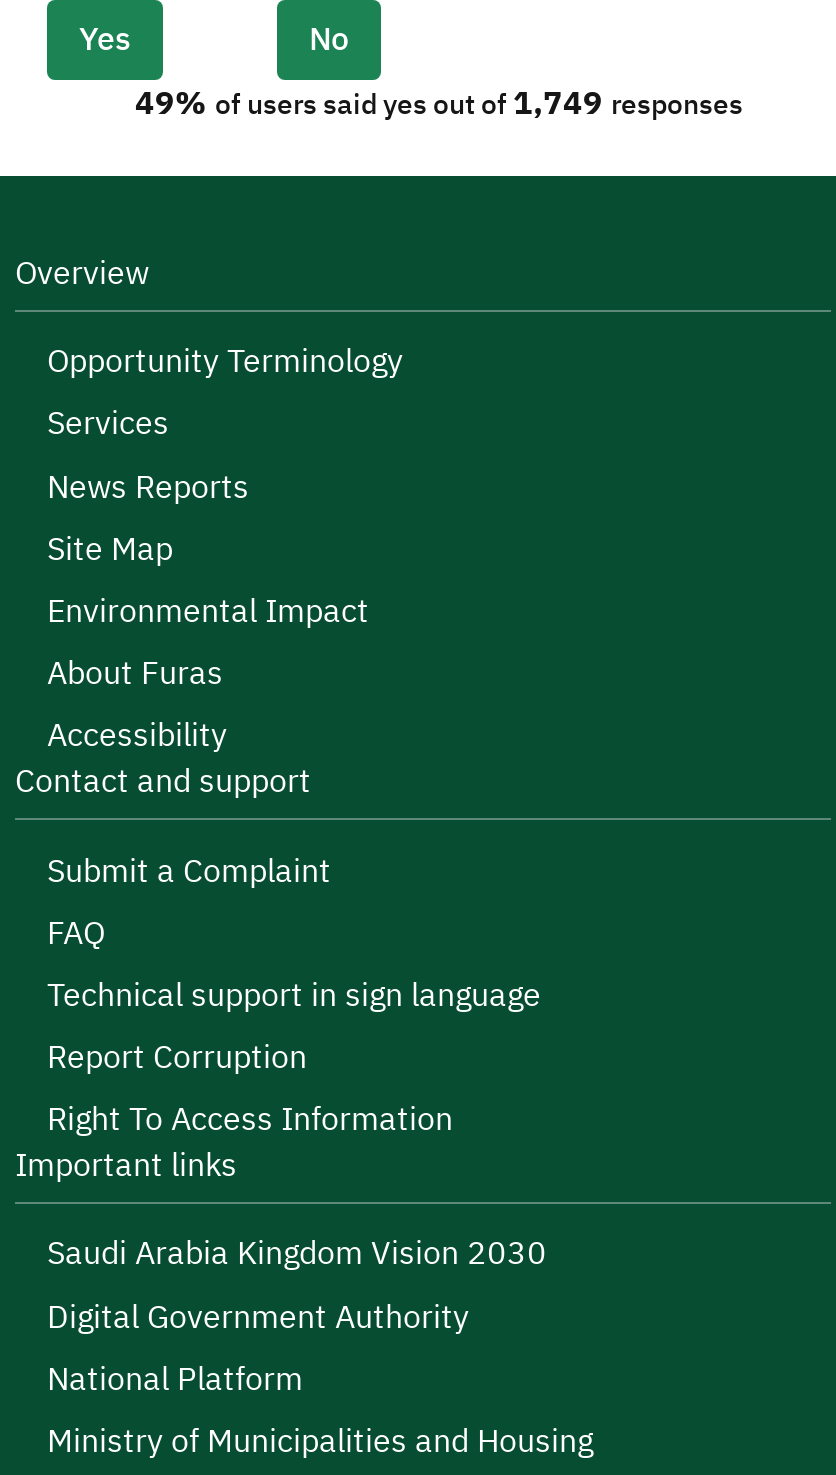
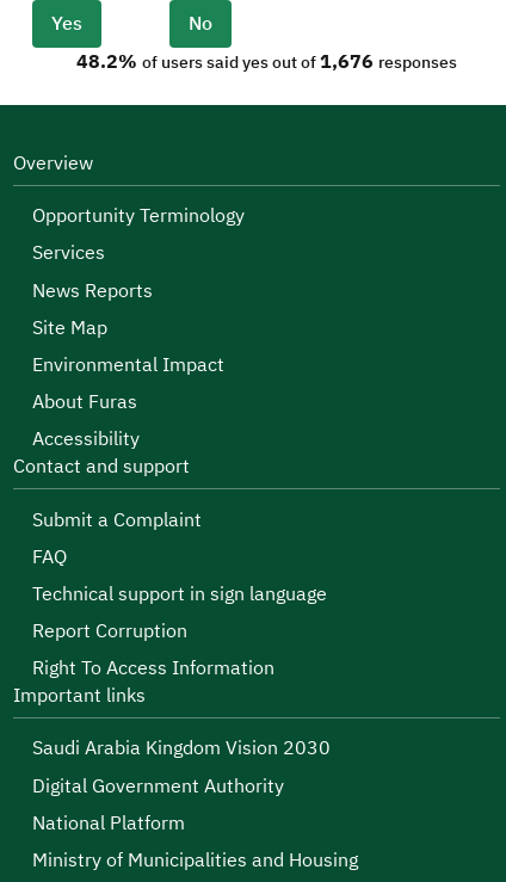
- 49% of users said yes out of1,749 responses
+ 48.2% of users said yes out of1,676 responses
